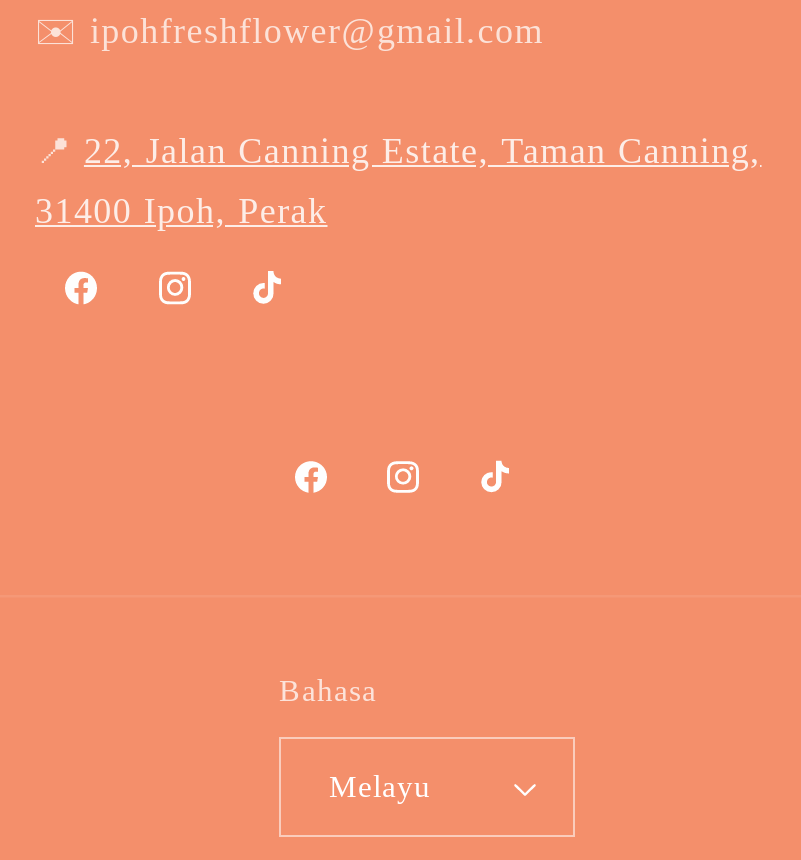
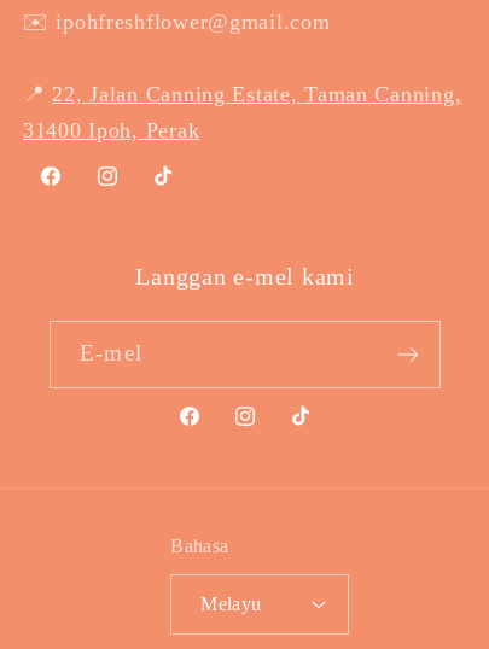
+ Langgan e-mel kami
+ E-mel
